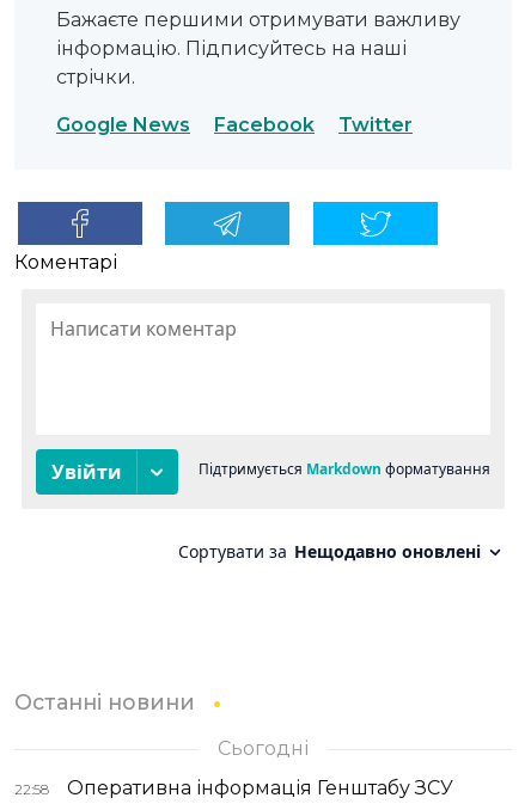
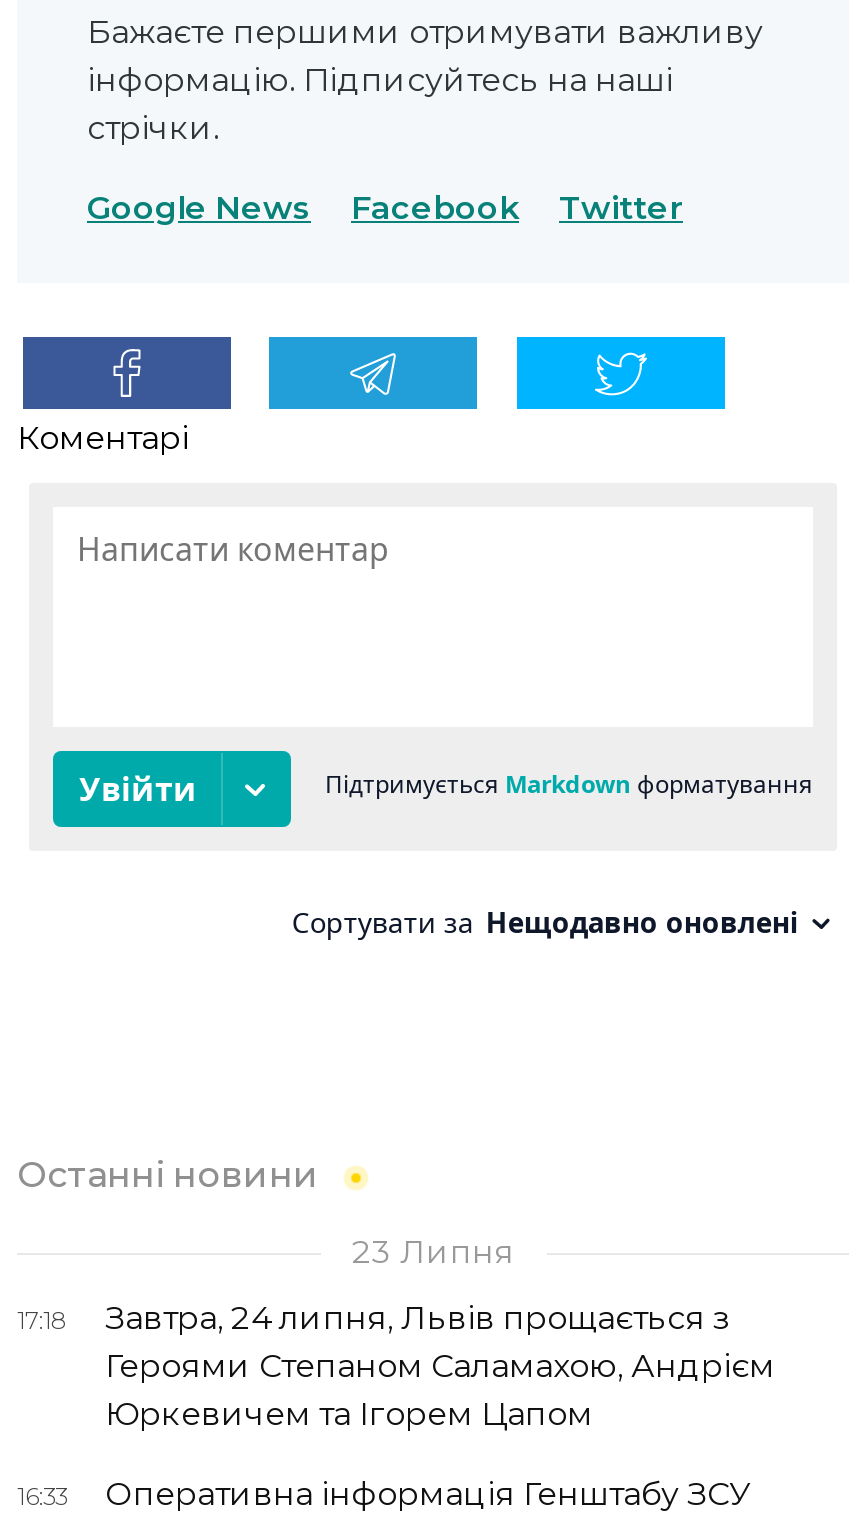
- Сьогодні
- 22:58
+ 23 Липня
+ 17:18
+ Завтра, 24 липня, Львів прощається з
+ Героями Степаном Саламахою, Андрієм
+ Юркевичем та Ігорем Цапом
+ 16:33
